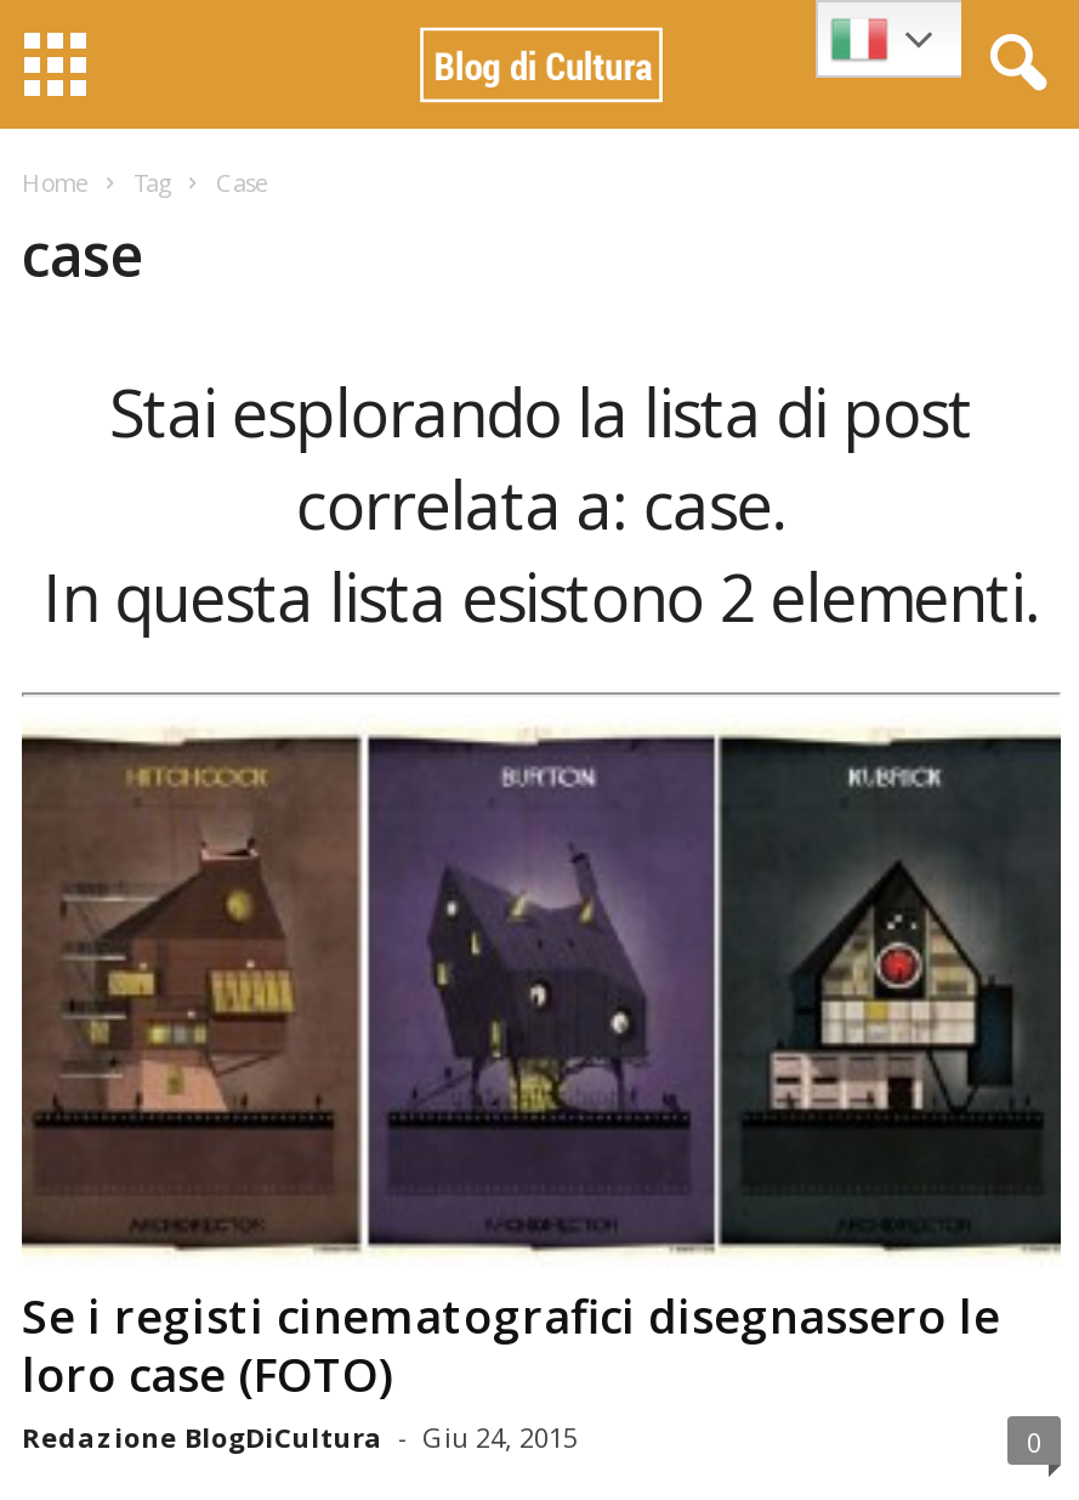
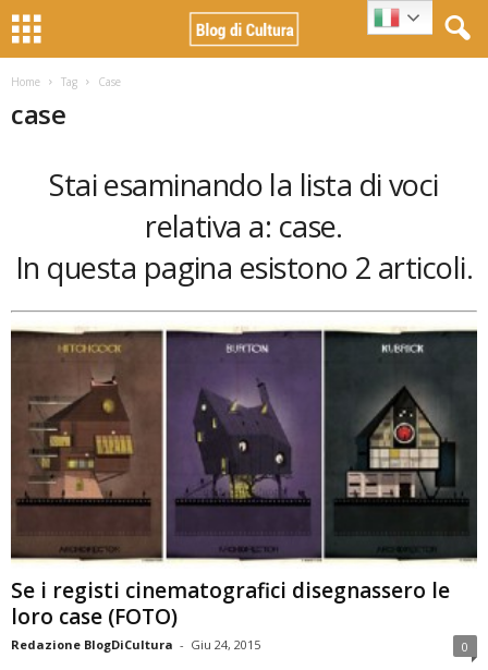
- Stai esplorando la lista di post
+ Stai esaminando la lista di voci

- correlata a: case.
+ relativa a: case.

- In questa lista esistono 2 elementi.
+ In questa pagina esistono 2 articoli.
